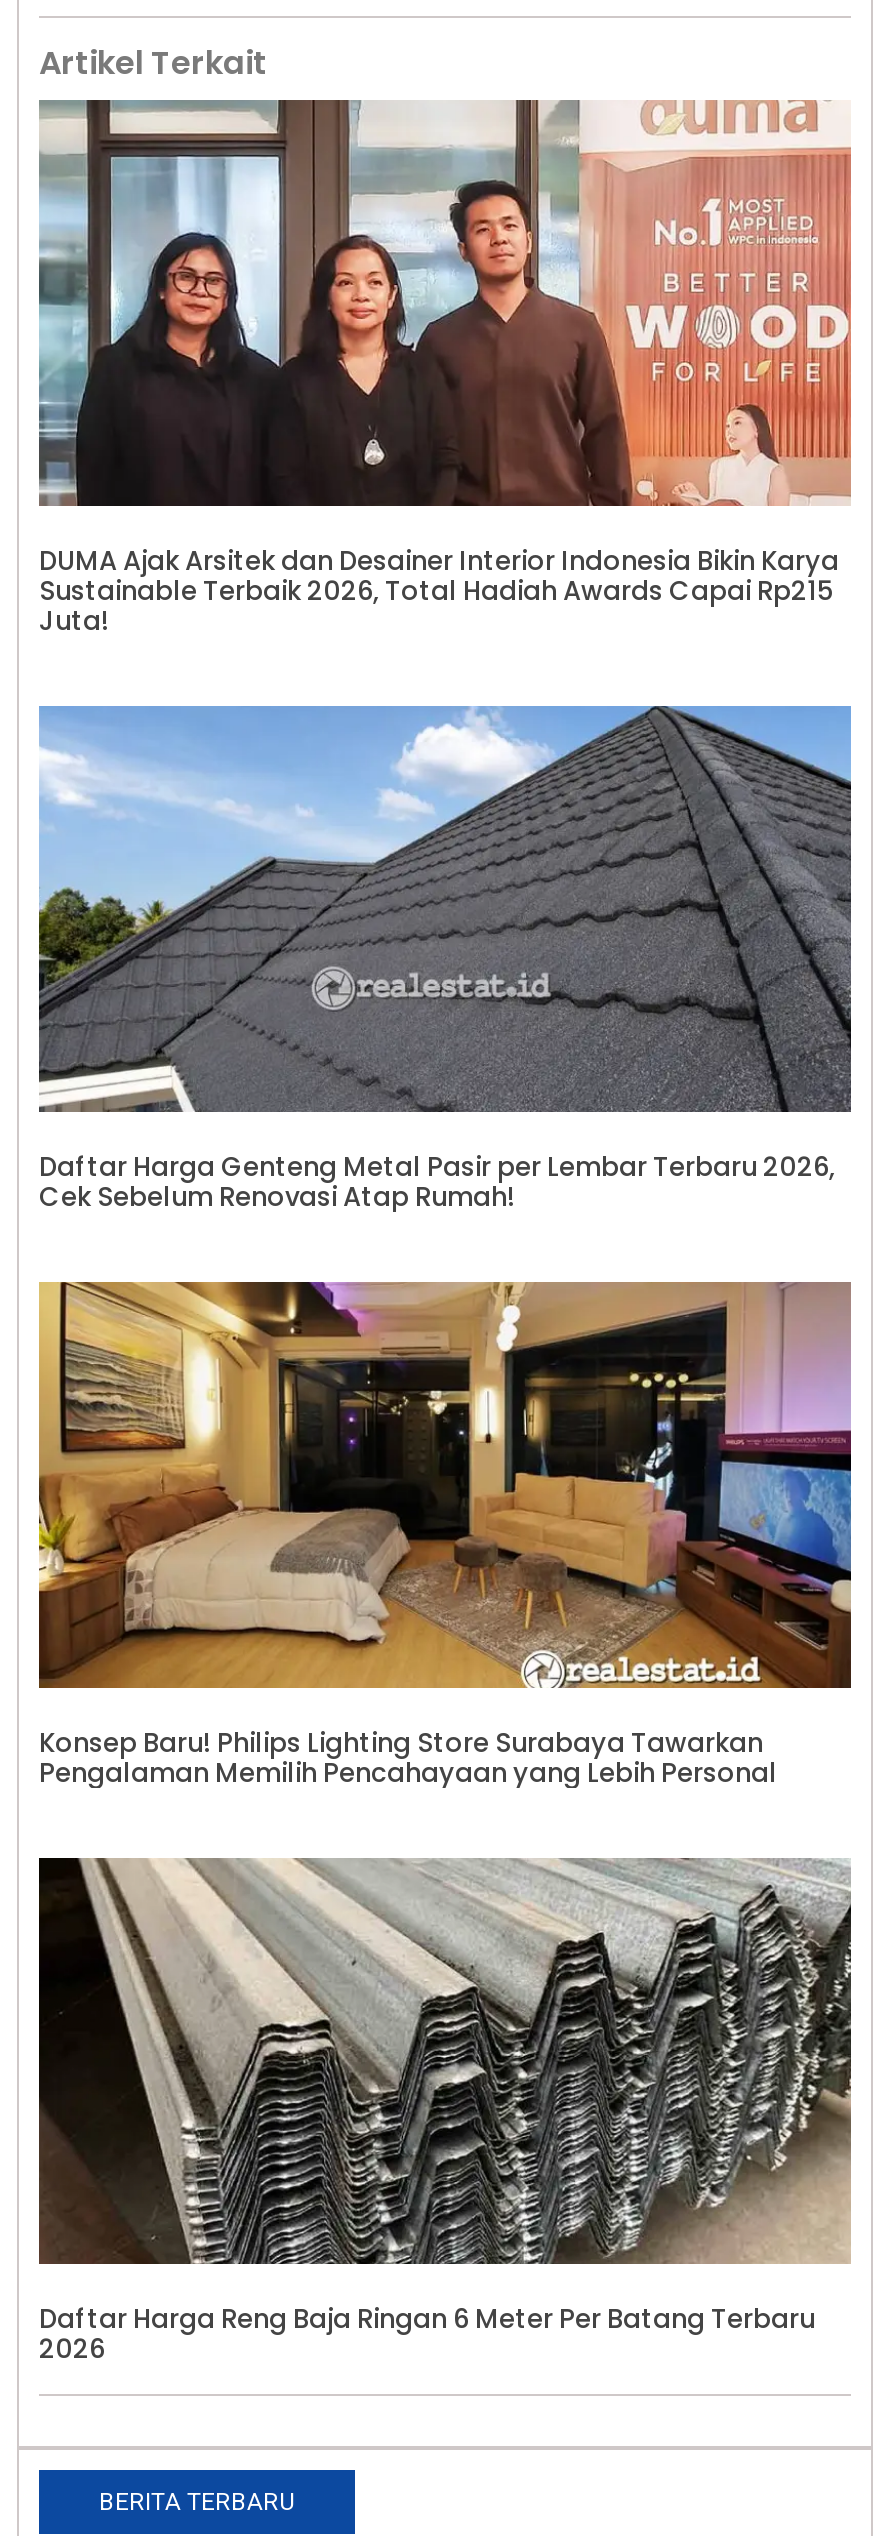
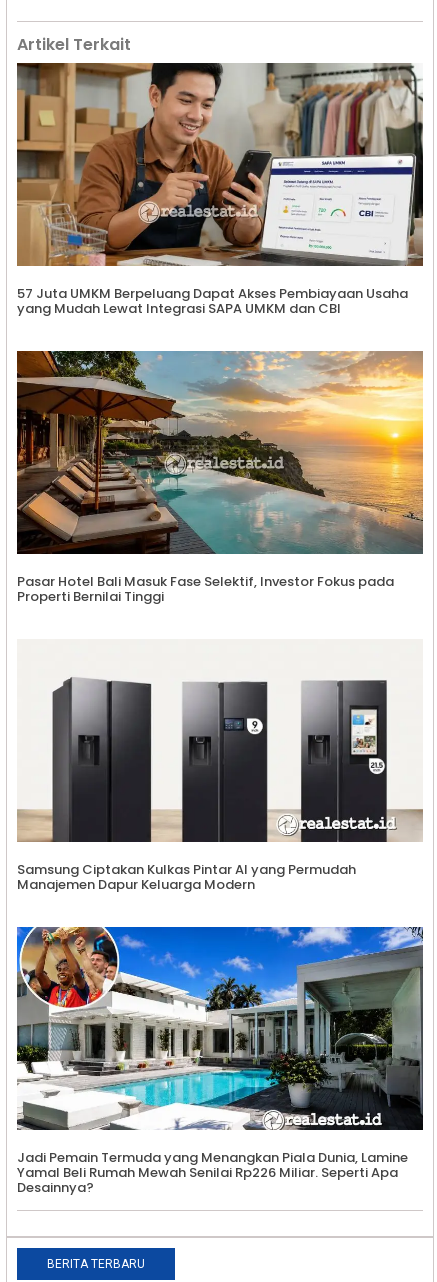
- [image]
- DUMA Ajak Arsitek dan Desainer Interior Indonesia Bikin Karya
- Sustainable Terbaik 2026, Total Hadiah Awards Capai Rp215
- Juta!
+ [image]
+ 57 Juta UMKM Berpeluang Dapat Akses Pembiayaan Usaha
+ yang Mudah Lewat Integrasi SAPA UMKM dan CBI

- [image]
- Daftar Harga Genteng Metal Pasir per Lembar Terbaru 2026,
- Cek Sebelum Renovasi Atap Rumah!
+ [image]
+ Pasar Hotel Bali Masuk Fase Selektif, Investor Fokus pada
+ Properti Bernilai Tinggi

- [image]
- Konsep Baru! Philips Lighting Store Surabaya Tawarkan
- Pengalaman Memilih Pencahayaan yang Lebih Personal
+ [image]
+ Samsung Ciptakan Kulkas Pintar AI yang Permudah
+ Manajemen Dapur Keluarga Modern

- [image]
- Daftar Harga Reng Baja Ringan 6 Meter Per Batang Terbaru
- 2026
+ [image]
+ Jadi Pemain Termuda yang Menangkan Piala Dunia, Lamine
+ Yamal Beli Rumah Mewah Senilai Rp226 Miliar. Seperti Apa
+ Desainnya?
